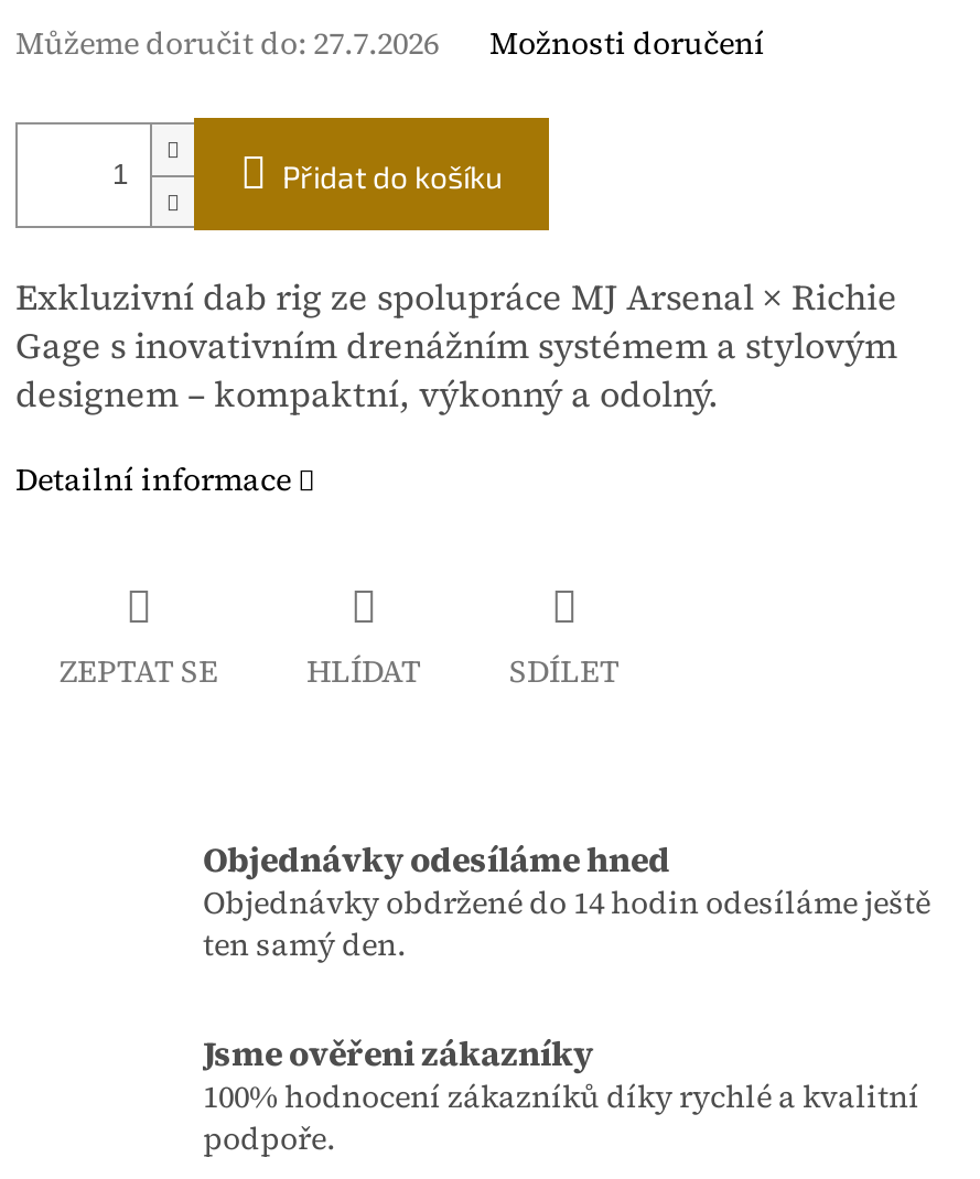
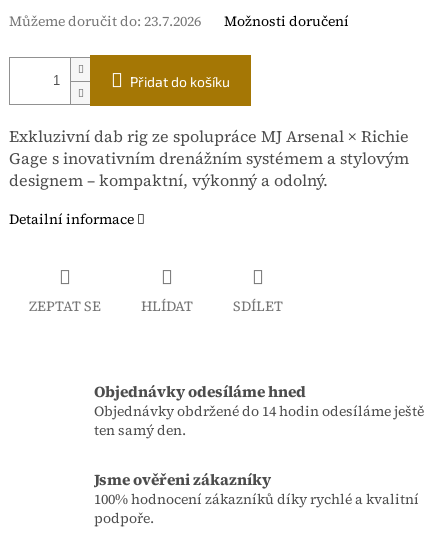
- Můžeme doručit do: 27.7.2026
+ Můžeme doručit do: 23.7.2026
